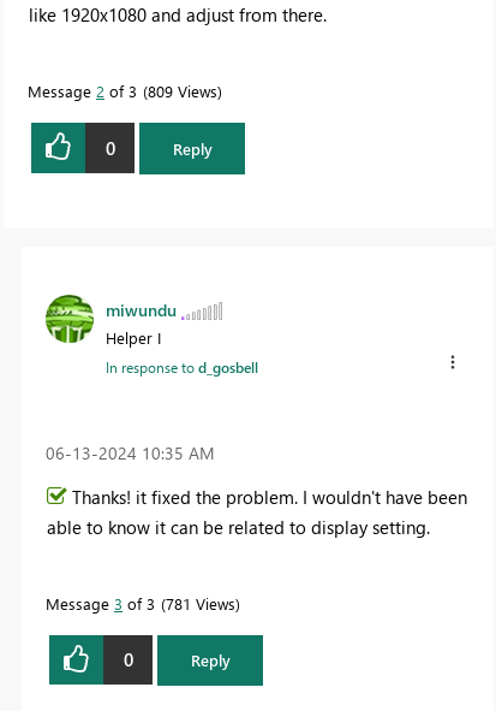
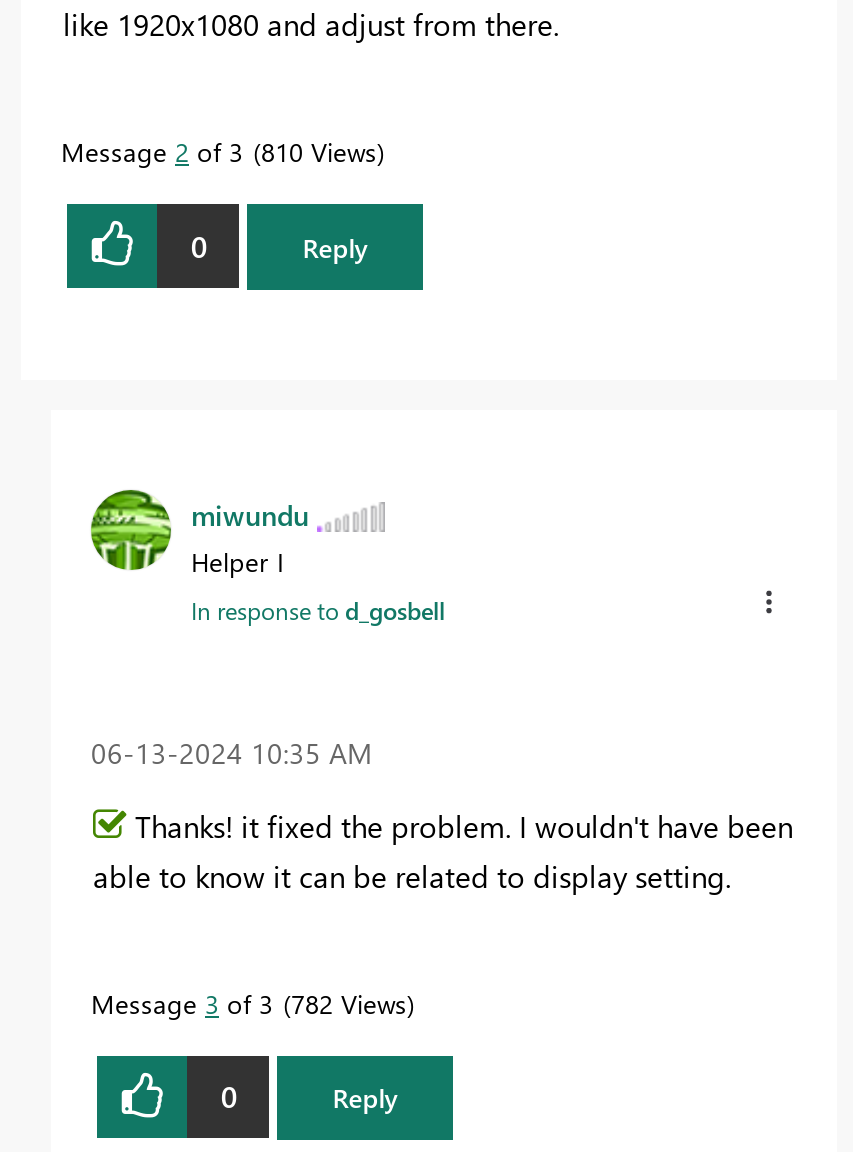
- Message 2 of 3 809 Views
+ Message 2 of 3 810 Views

- Message 3 of 3 781 Views
+ Message 3 of 3 782 Views
